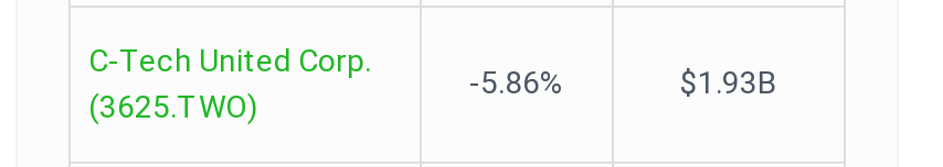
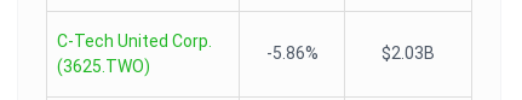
- $1.93B
+ $2.03B
